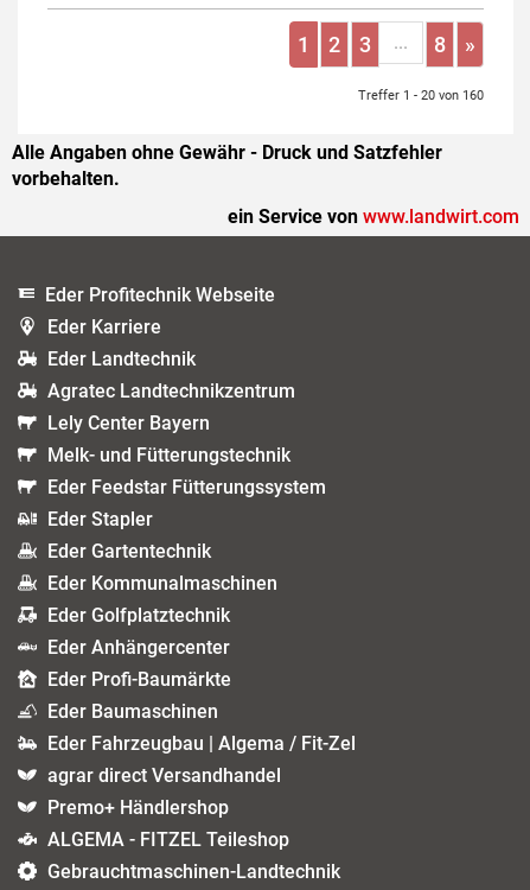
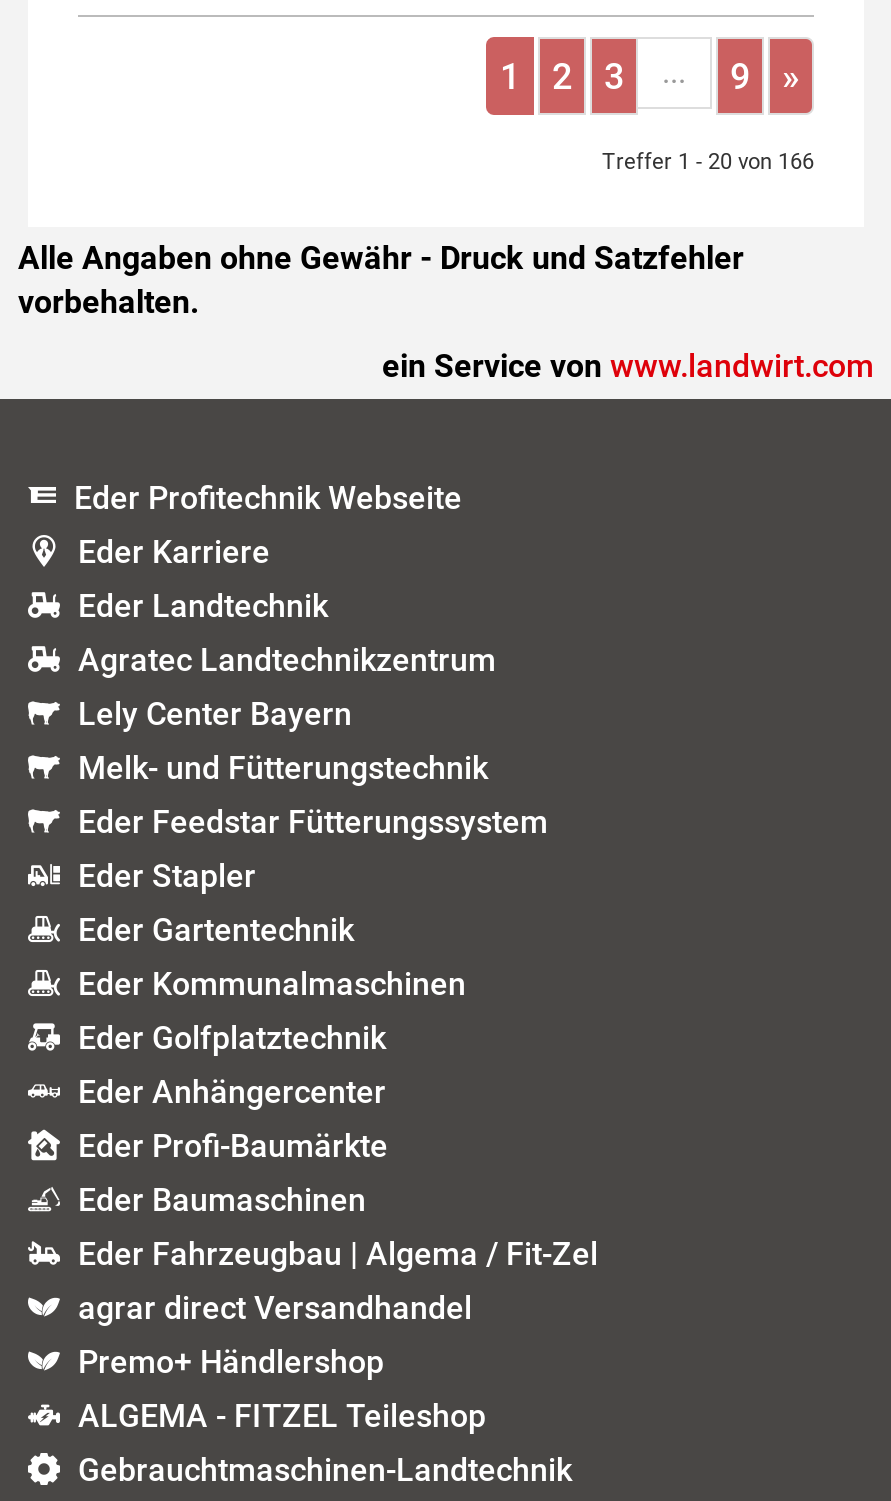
- 8
+ 9

- Treffer 1 - 20 von 160
+ Treffer 1 - 20 von 166
